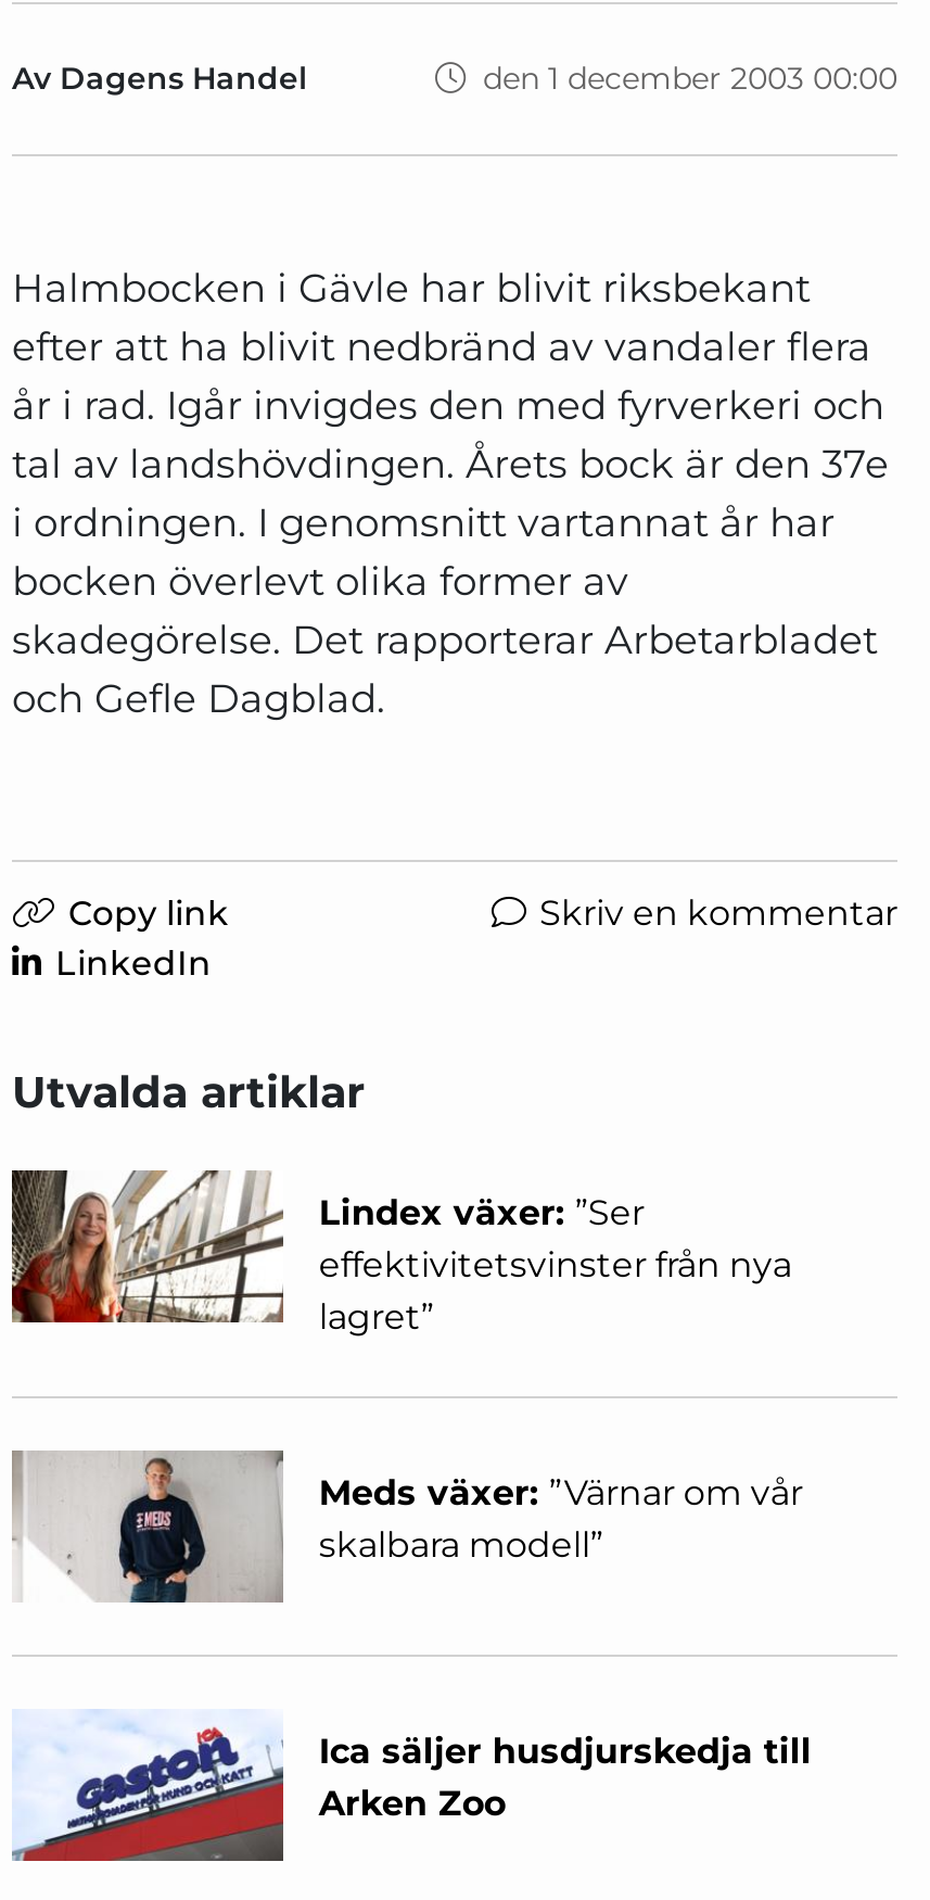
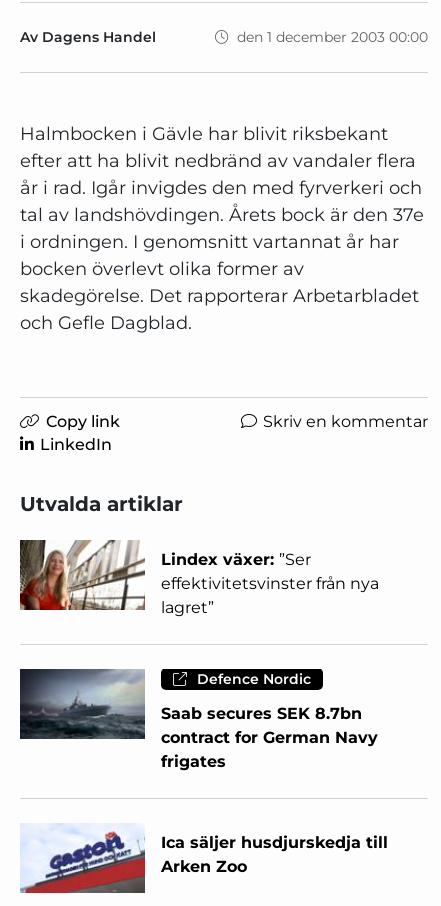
- [image]
- Meds växer:”Värnar om vår
- skalbara modell”
+ [image]
+ Defence Nordic
+ Saab secures SEK 8.7bn
+ contract for German Navy
+ frigates
